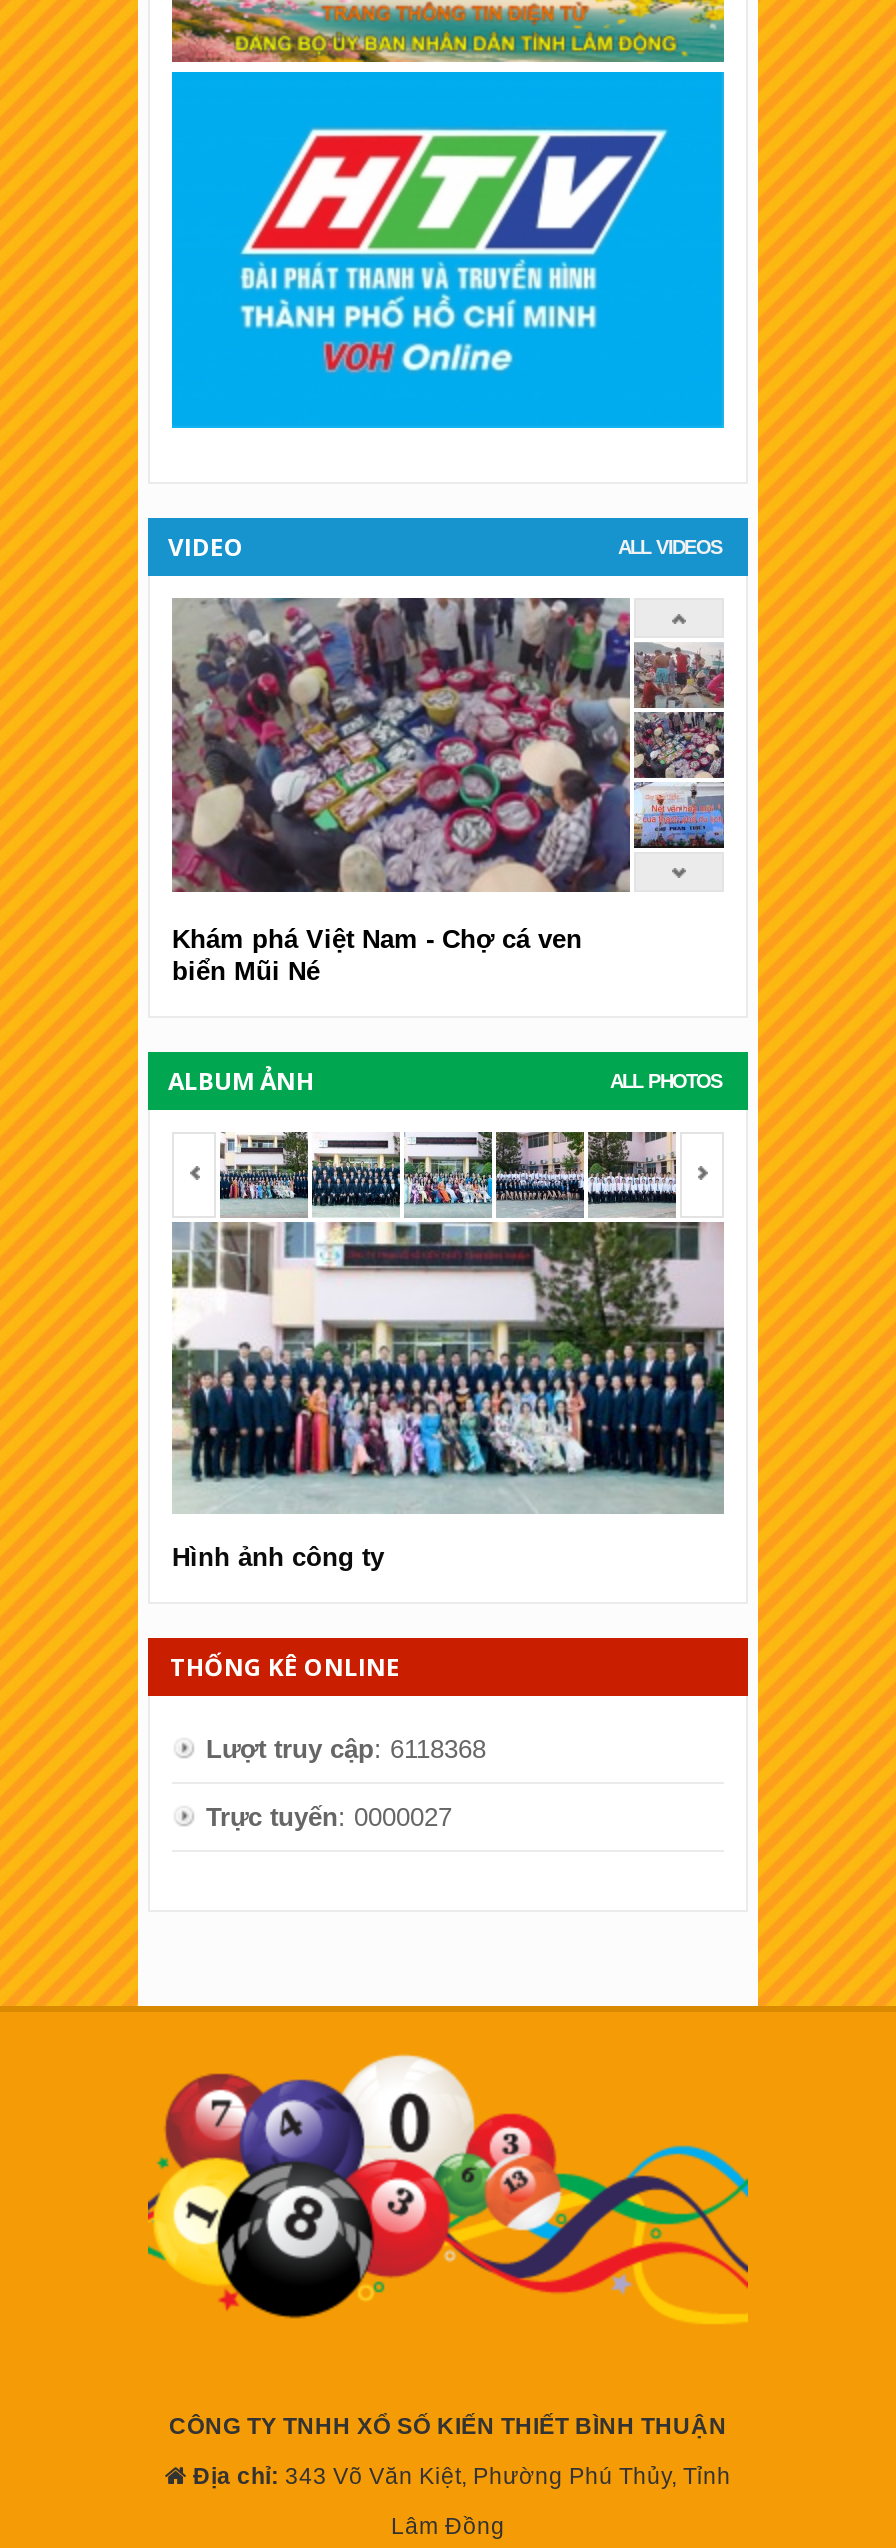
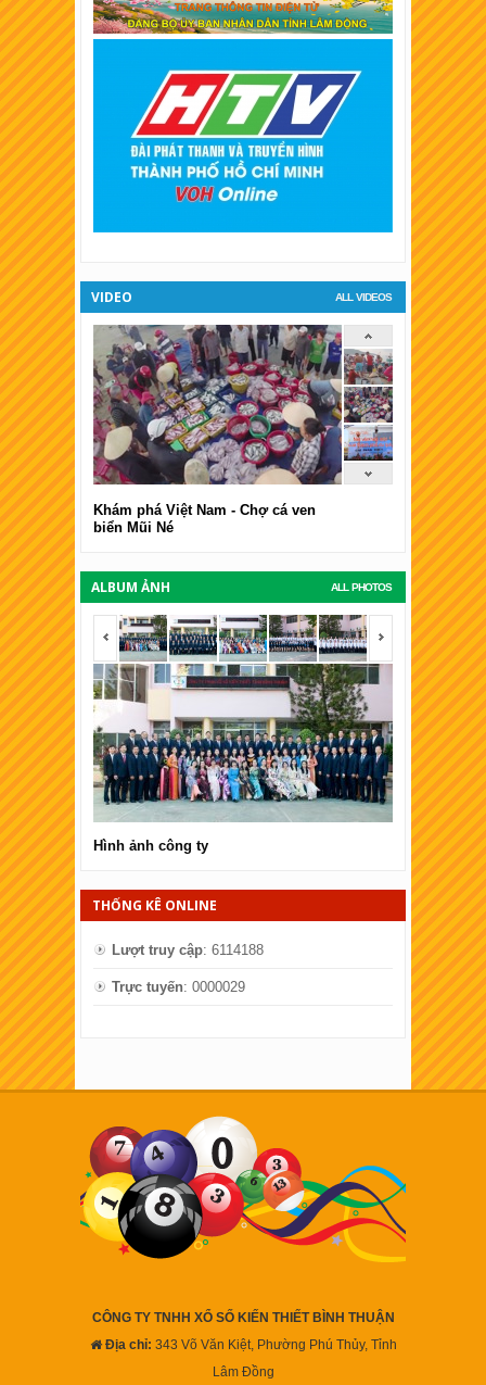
- Lượt truy cập: 6118368
+ Lượt truy cập: 6114188

- Trực tuyến: 0000027
+ Trực tuyến: 0000029
